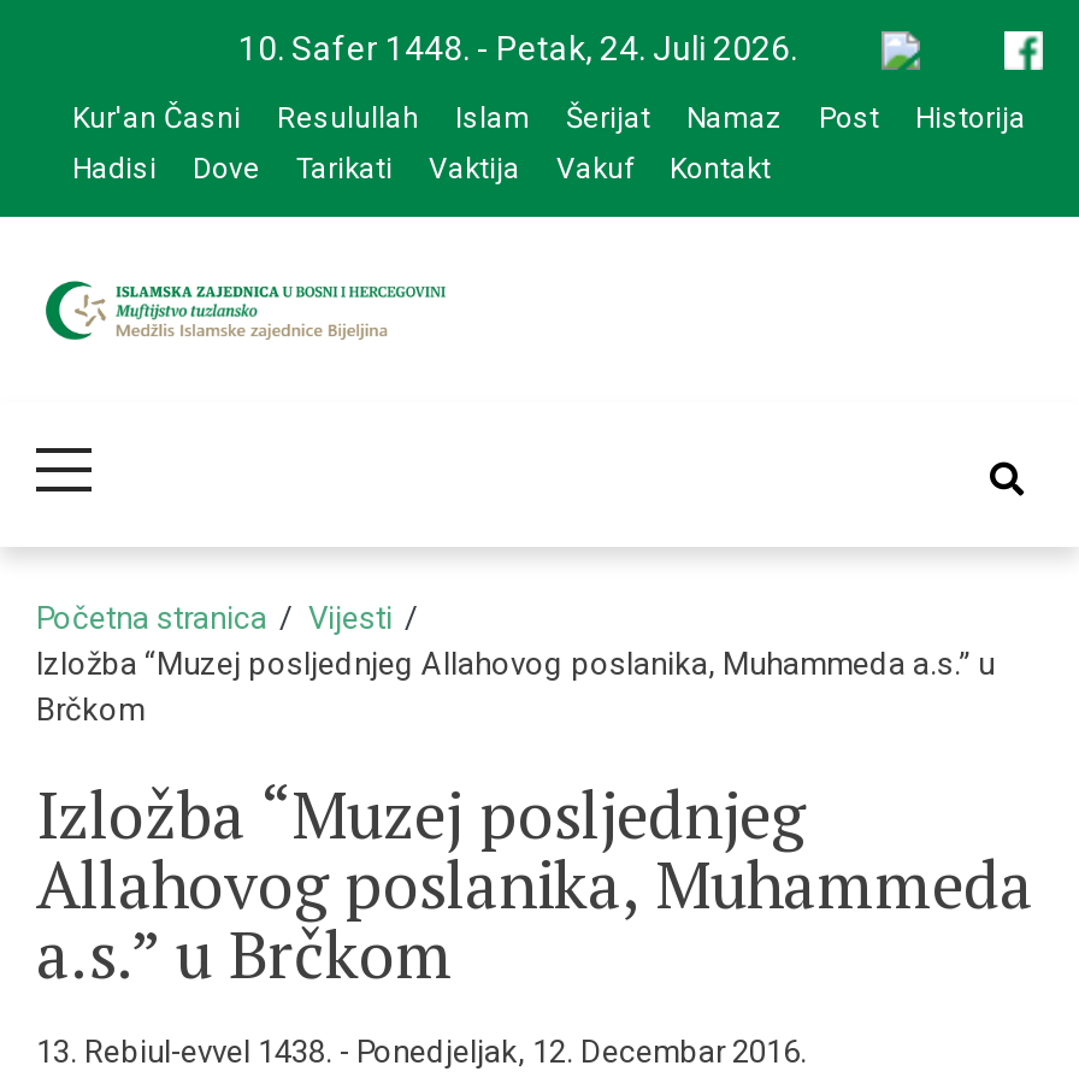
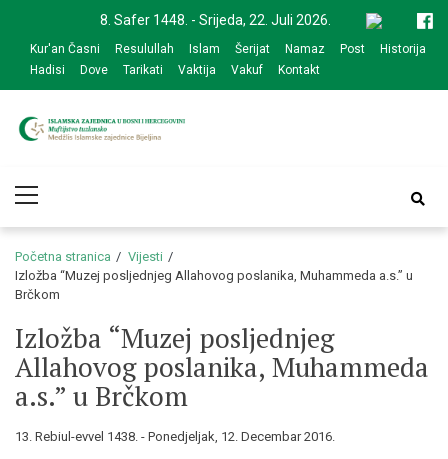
- 10. Safer 1448. - Petak, 24. Juli 2026.
+ 8. Safer 1448. - Srijeda, 22. Juli 2026.
